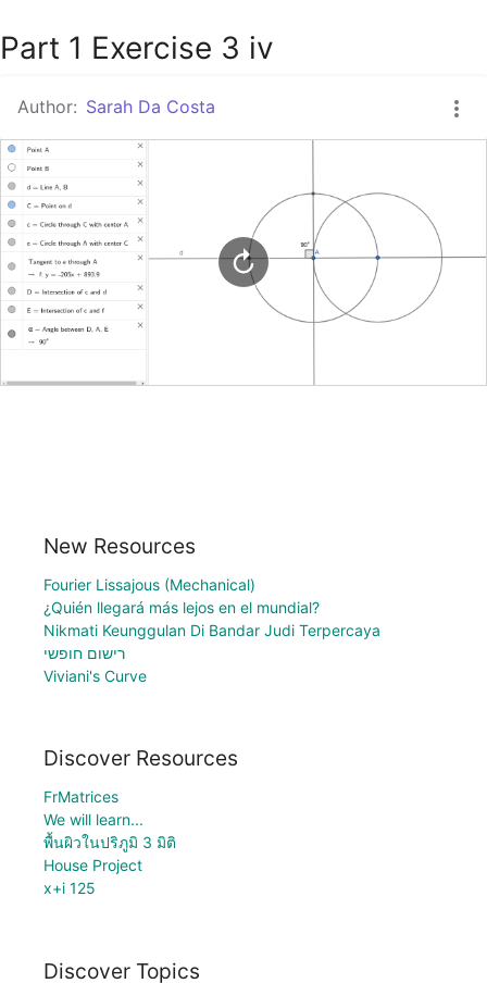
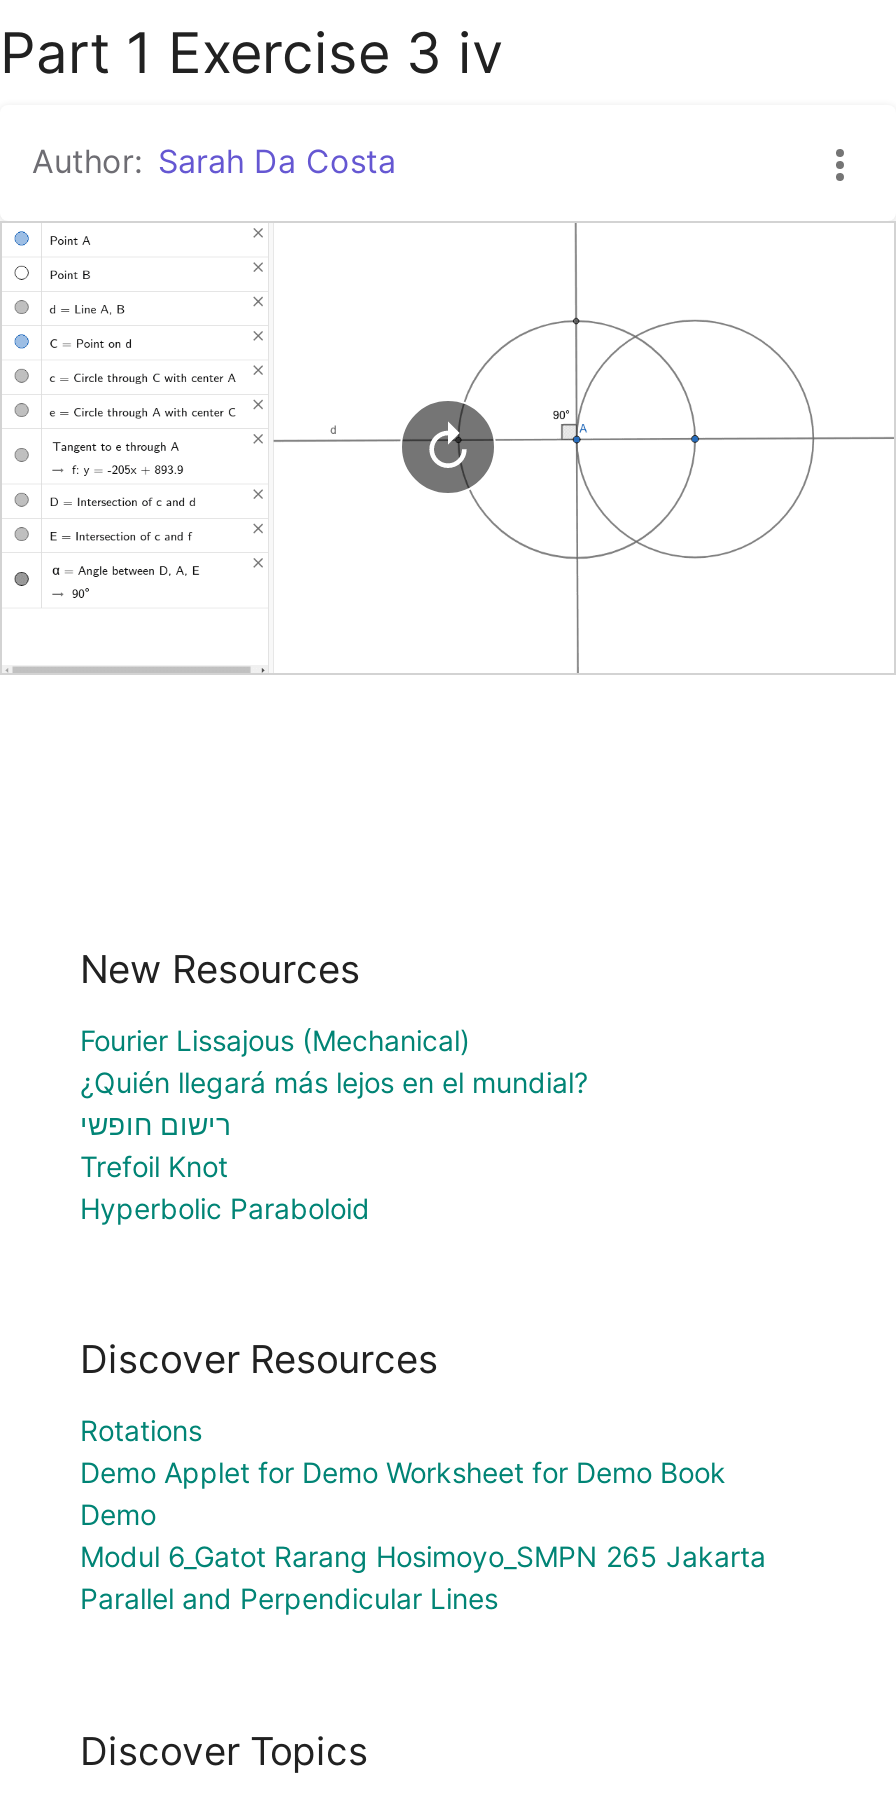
- Nikmati Keunggulan Di Bandar Judi Terpercaya

moved up: רישום חופשי

- Viviani's Curve
+ Trefoil Knot
+ Hyperbolic Paraboloid

- FrMatrices
- We will learn...
- พื้นผิวในปริภูมิ 3 มิติ
- House Project
- x+i 125
+ Rotations
+ Demo Applet for Demo Worksheet for Demo Book
+ Demo
+ Modul 6_Gatot Rarang Hosimoyo_SMPN 265 Jakarta
+ Parallel and Perpendicular Lines
